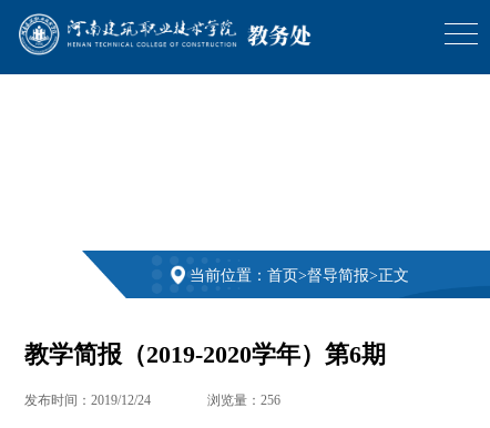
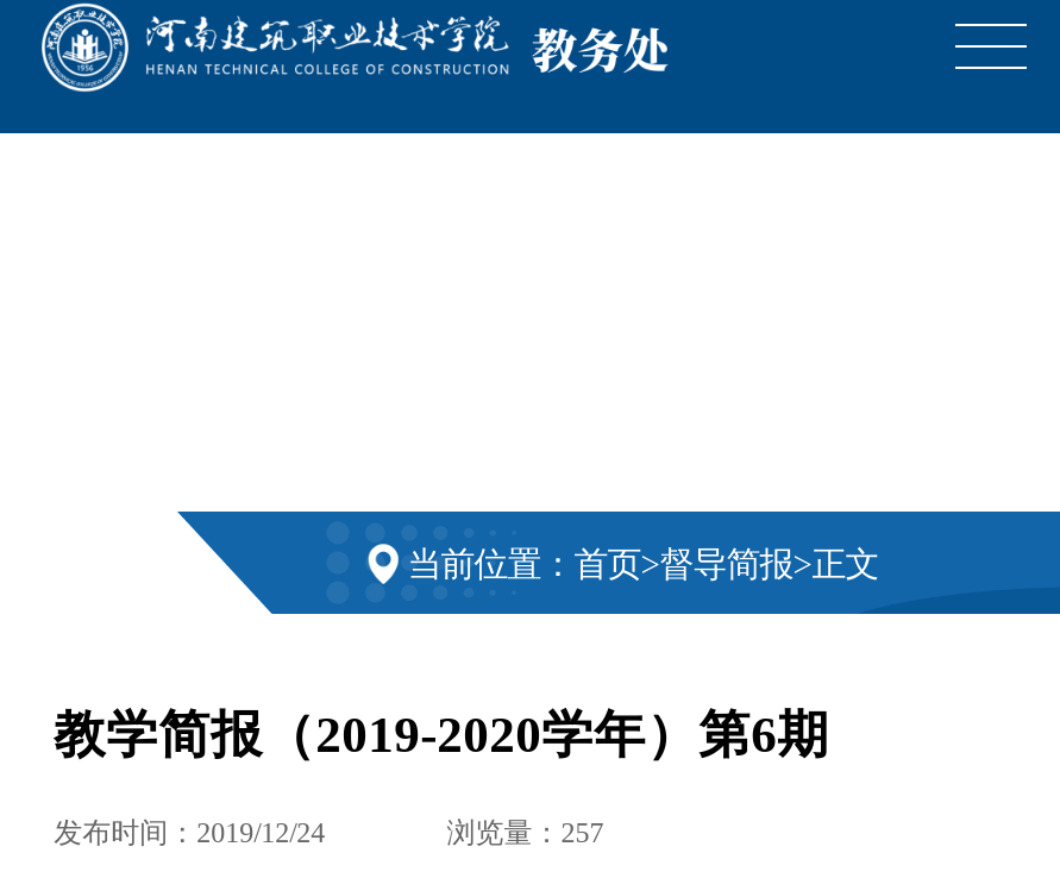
- 浏览量：256
+ 浏览量：257
